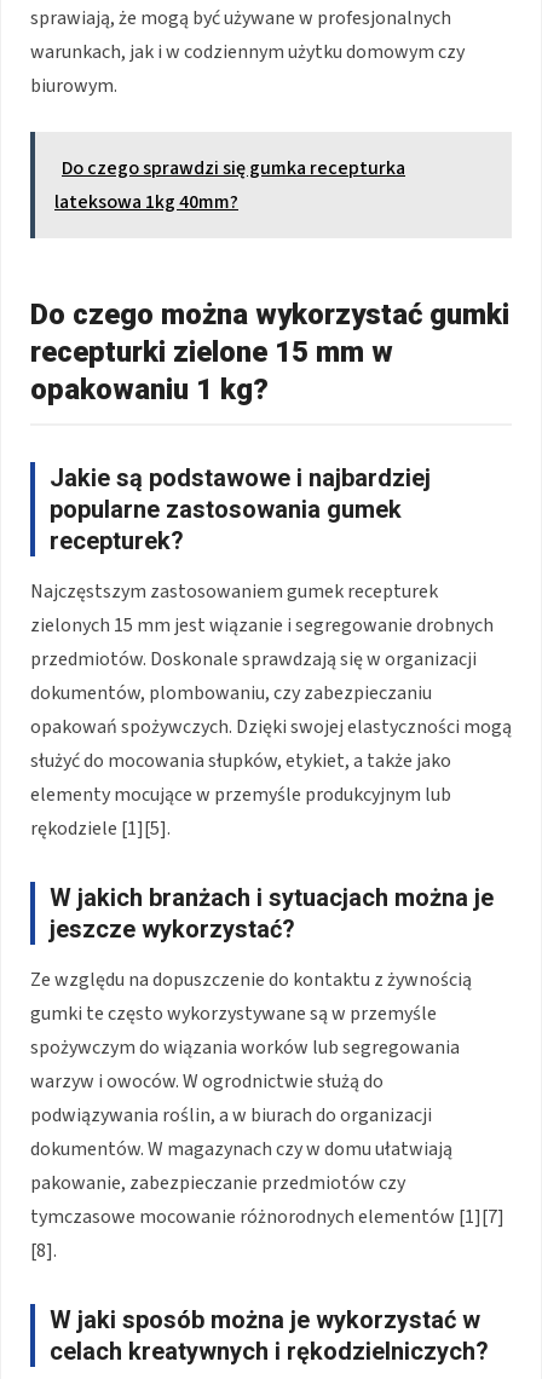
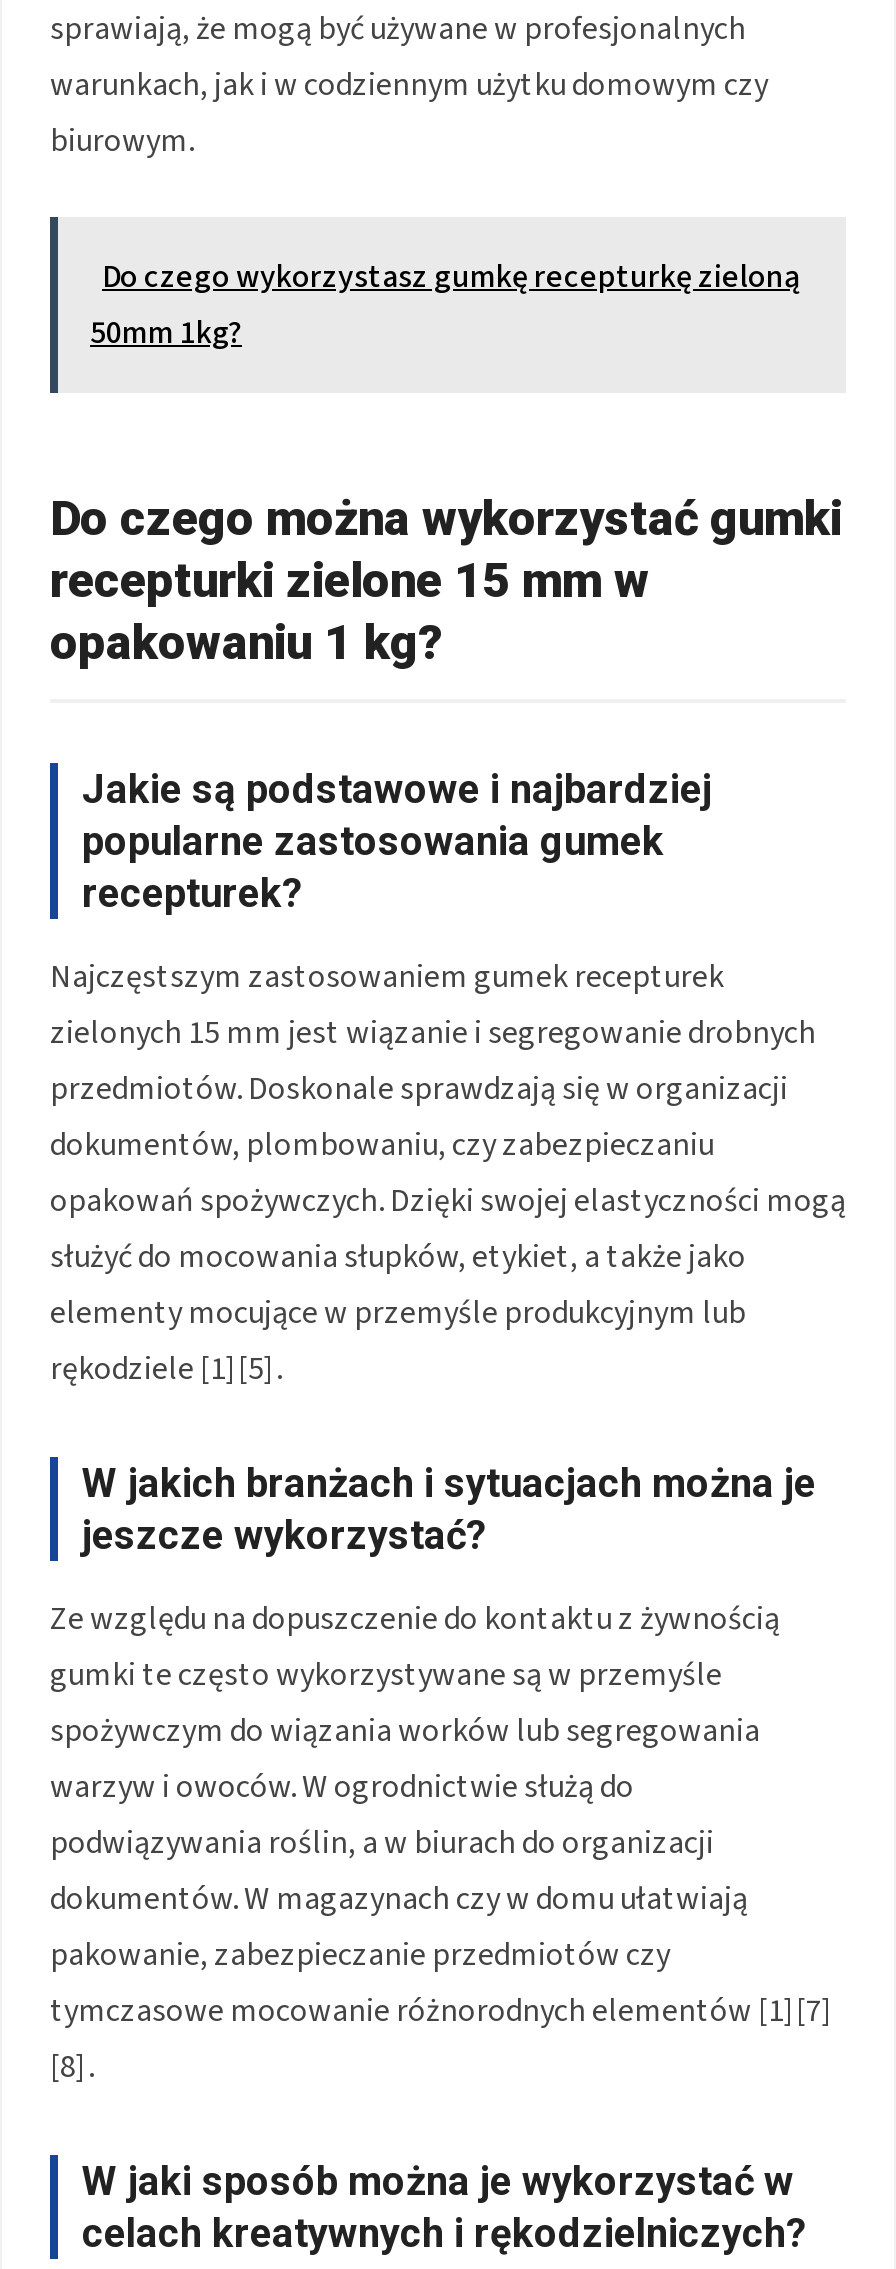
- Do czego sprawdzi się gumka recepturka
- lateksowa 1kg 40mm?
+ Do czego wykorzystasz gumkę recepturkę zieloną
+ 50mm 1kg?
